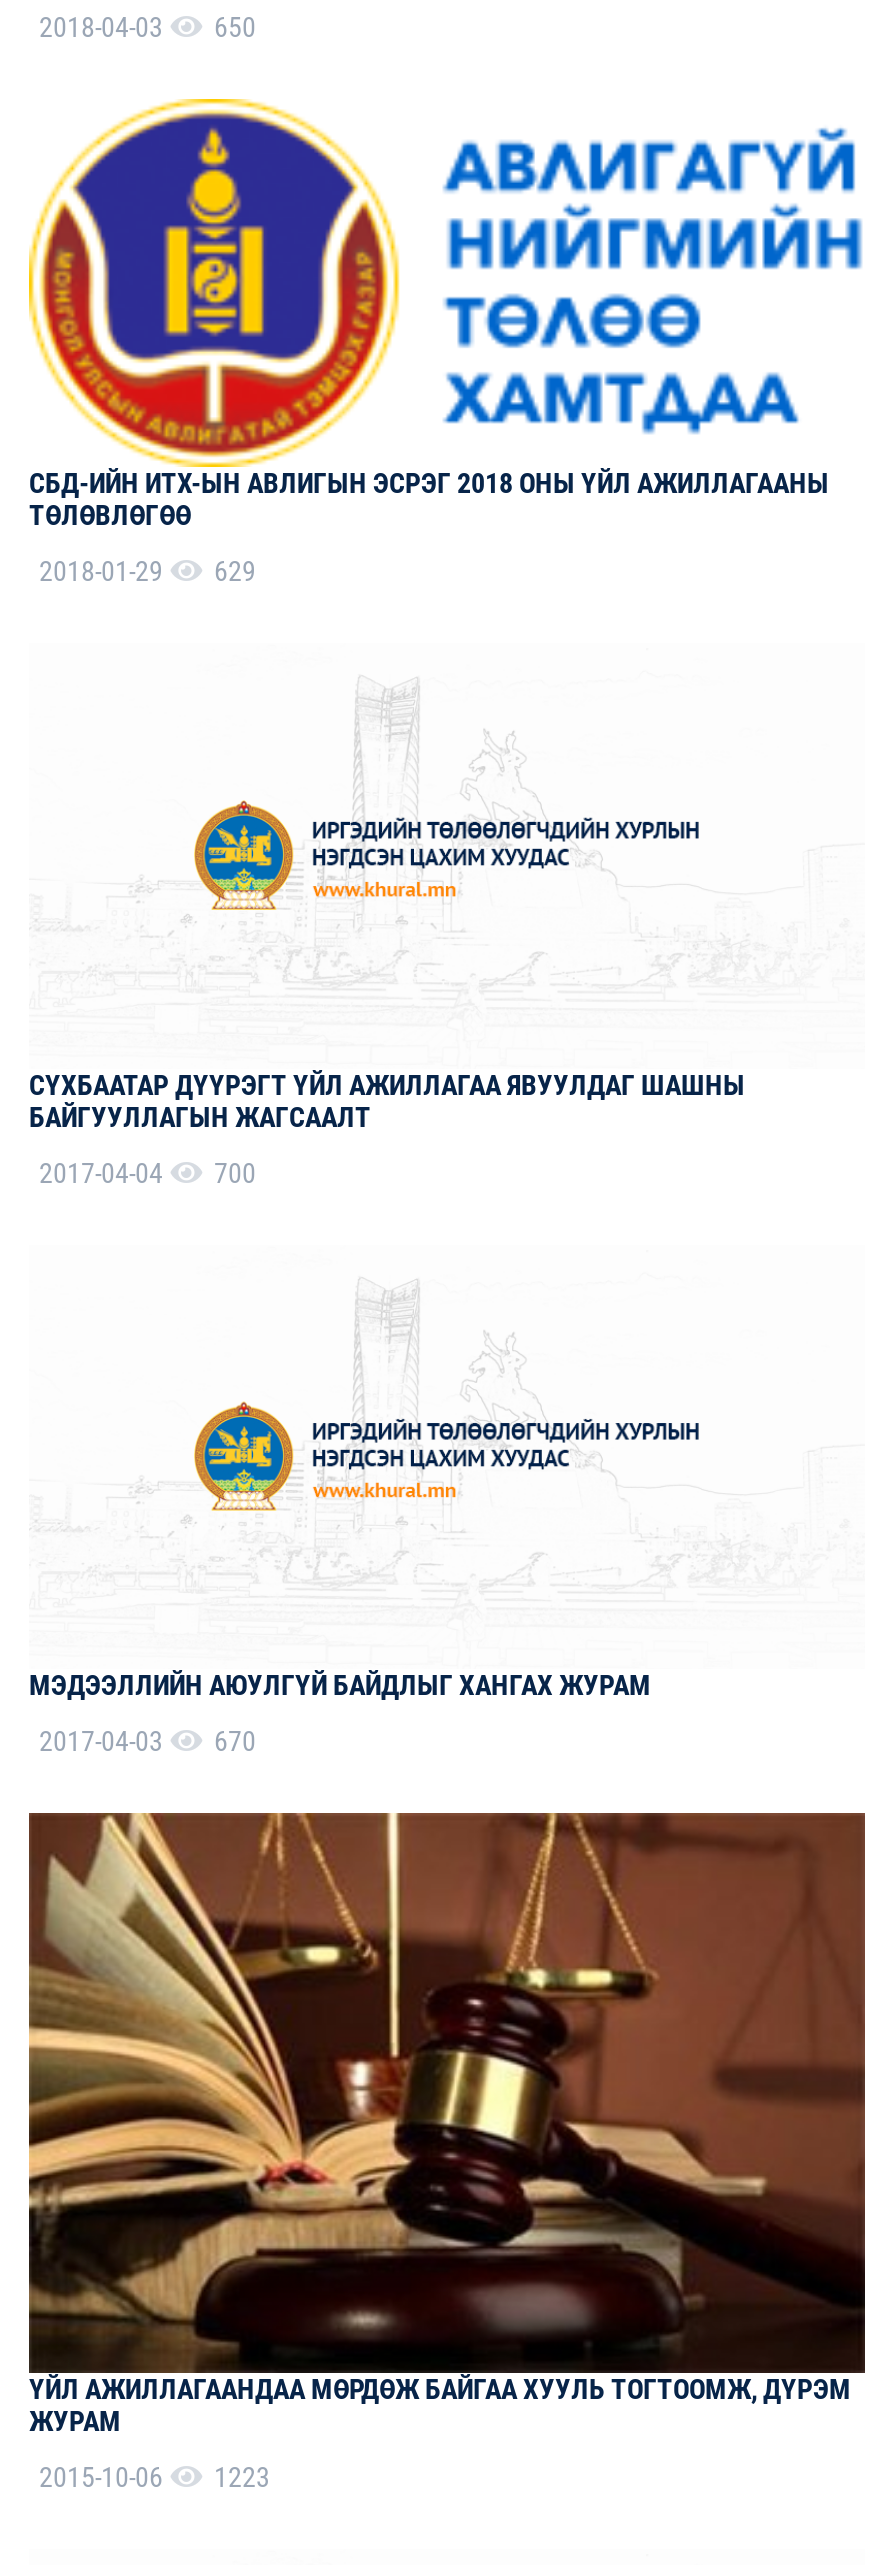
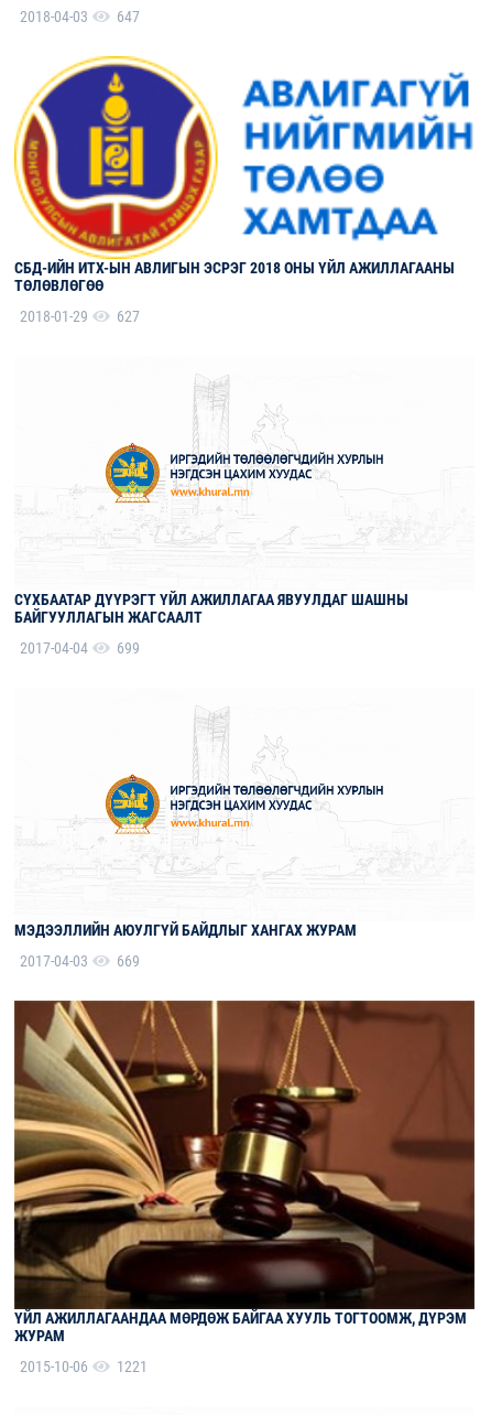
- 2018-04-03 650
+ 2018-04-03 647

- 2018-01-29 629
+ 2018-01-29 627

- 2017-04-04 700
+ 2017-04-04 699

- 2017-04-03 670
+ 2017-04-03 669

- 2015-10-06 1223
+ 2015-10-06 1221
